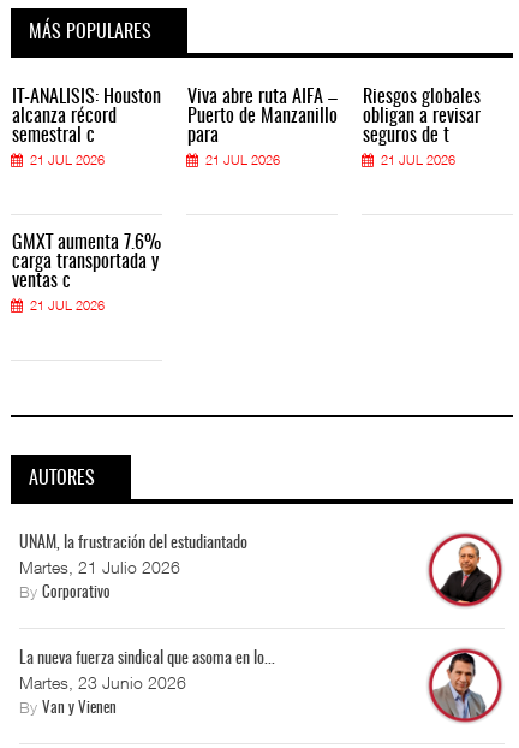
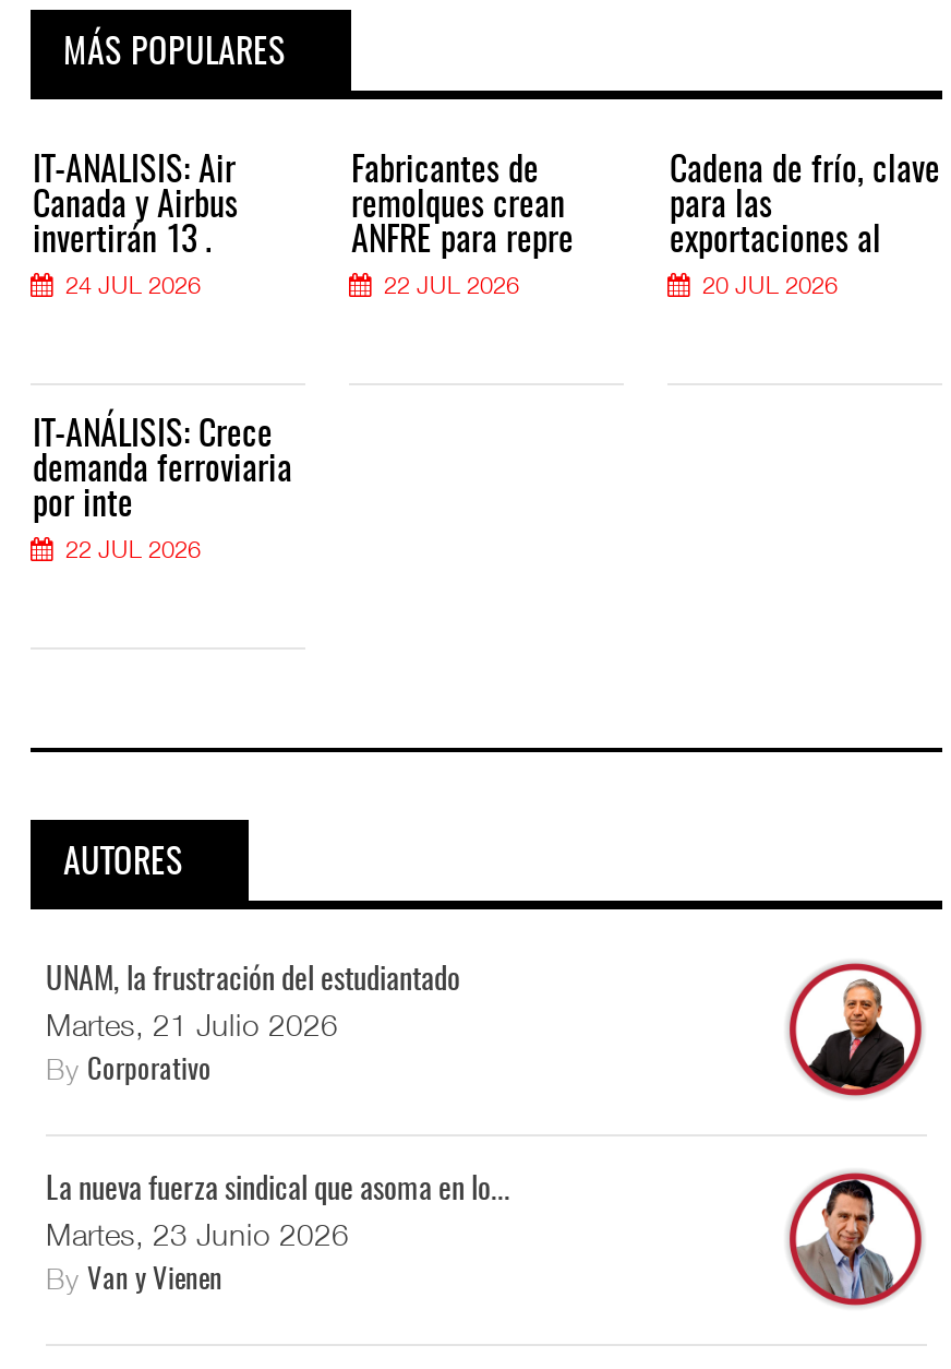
- IT-ANÁLISIS: Houston
- alcanza récord
- semestral c
- 21 JUL 2026
+ IT-ANÁLISIS: Air
+ Canada y Airbus
+ invertirán 13 .
+ 24 JUL 2026

- Viva abre ruta AIFA –
- Puerto de Manzanillo
- para
- 21 JUL 2026
+ Fabricantes de
+ remolques crean
+ ANFRE para repre
+ 22 JUL 2026

- Riesgos globales
- obligan a revisar
- seguros de t
- 21 JUL 2026
+ Cadena de frío, clave
+ para las
+ exportaciones al
+ 20 JUL 2026

- GMXT aumenta 7.6%
- carga transportada y
- ventas c
- 21 JUL 2026
+ IT-ANÁLISIS: Crece
+ demanda ferroviaria
+ por inte
+ 22 JUL 2026
